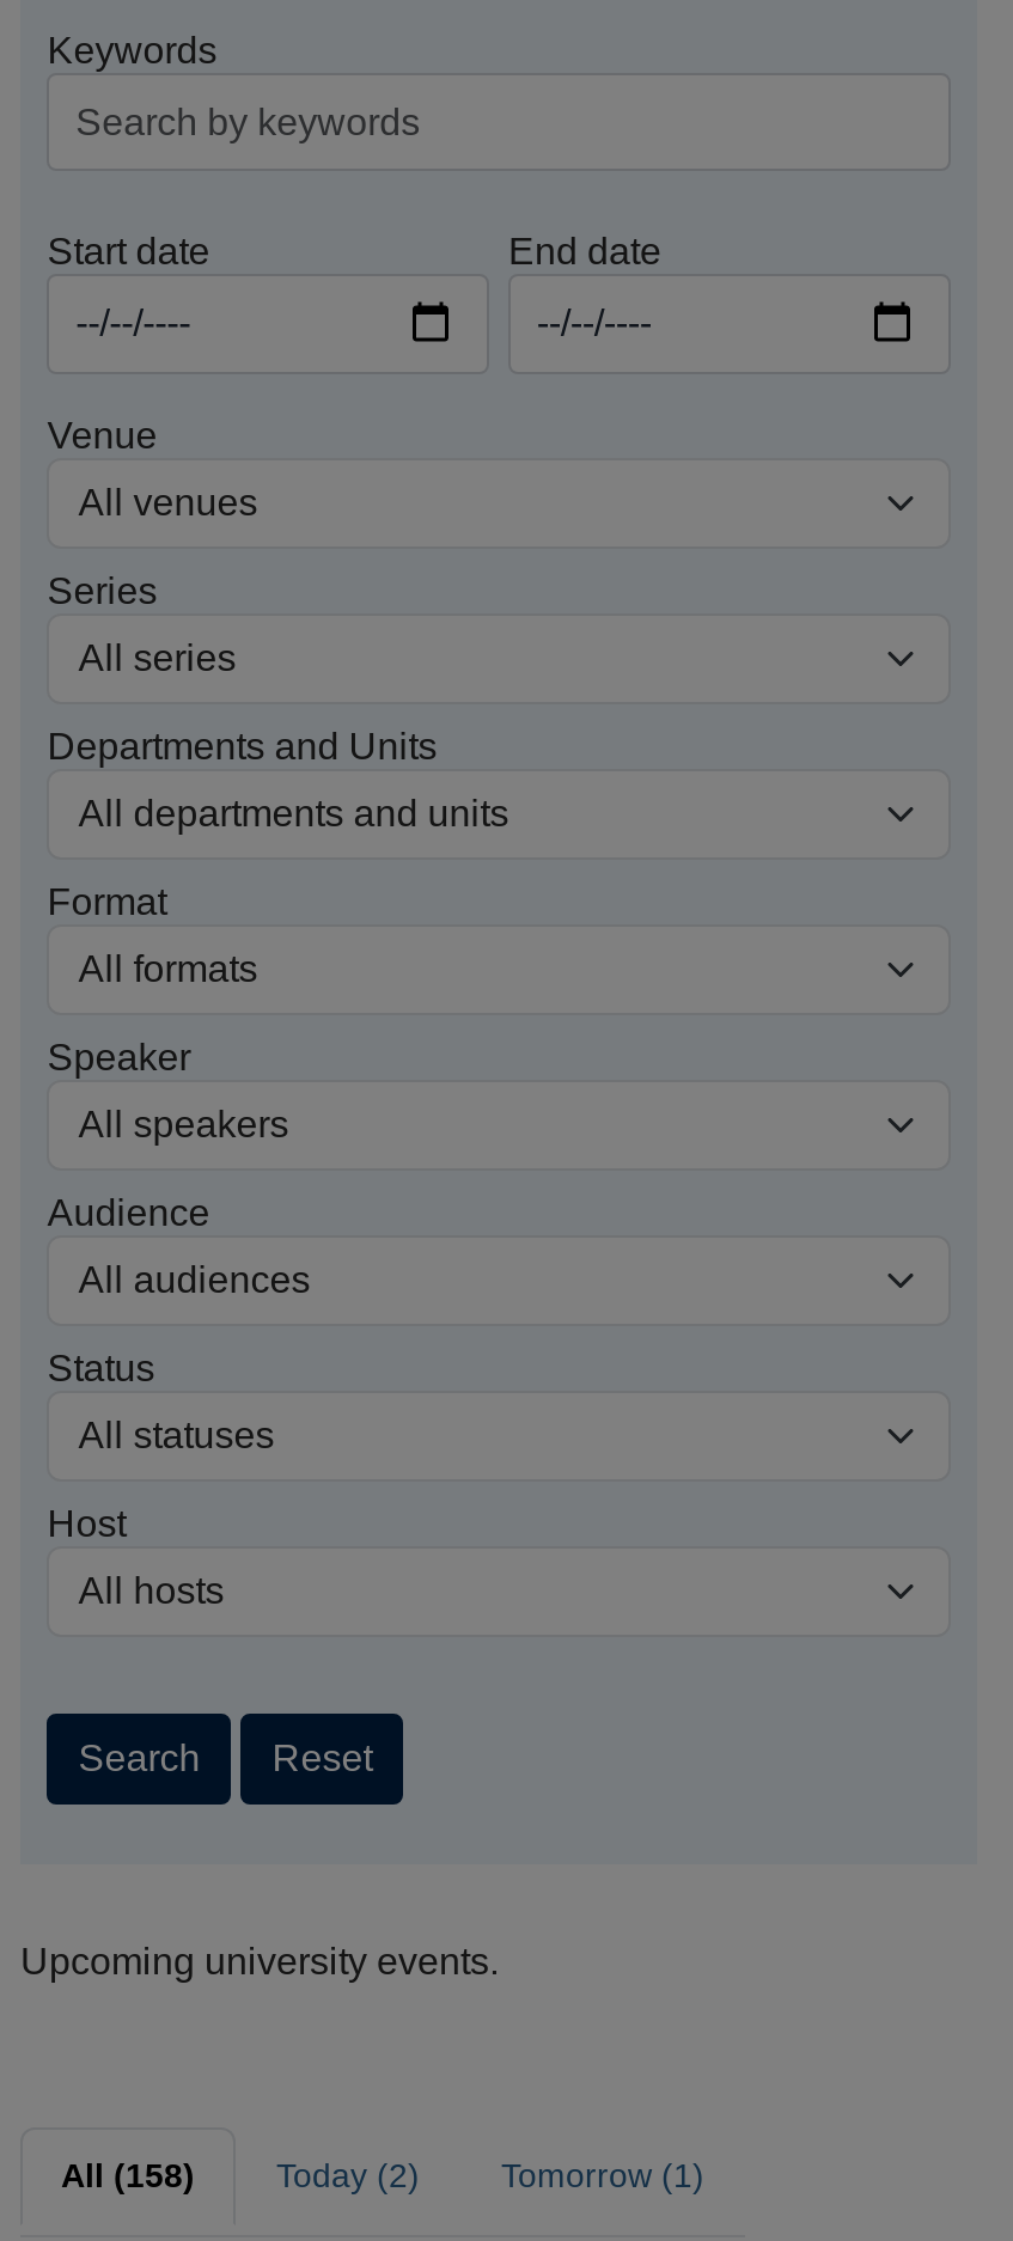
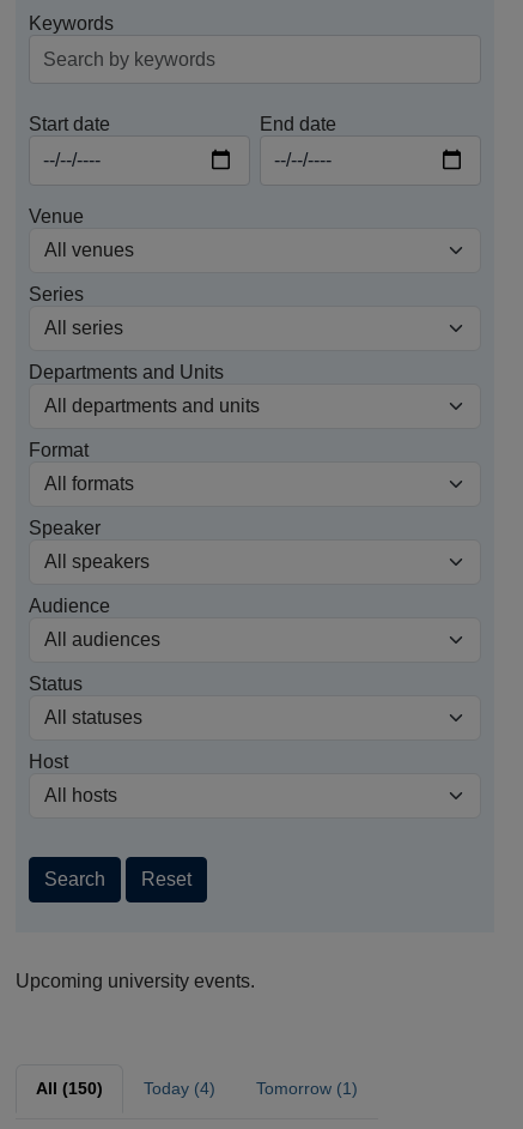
- All (158)
+ All (150)

- Today (2)
+ Today (4)
